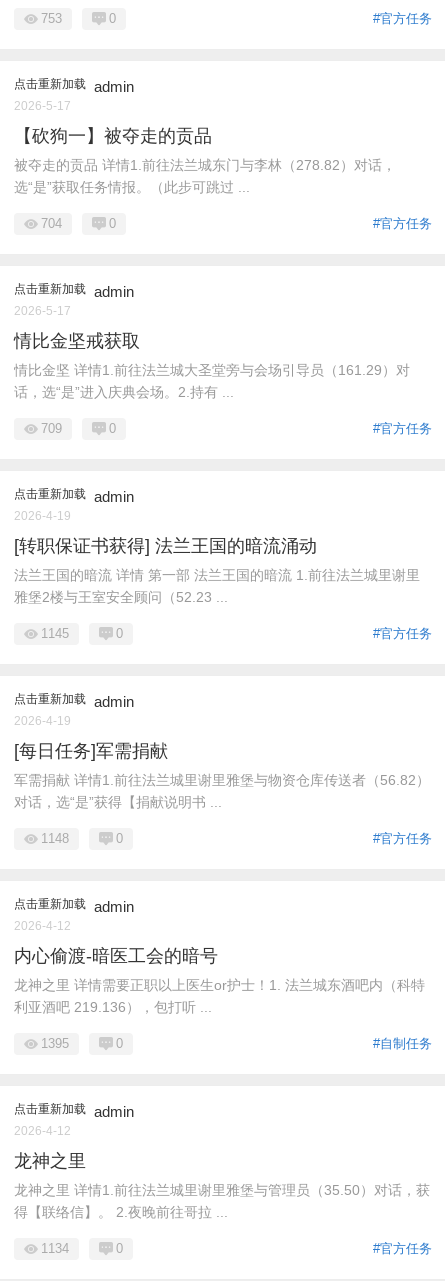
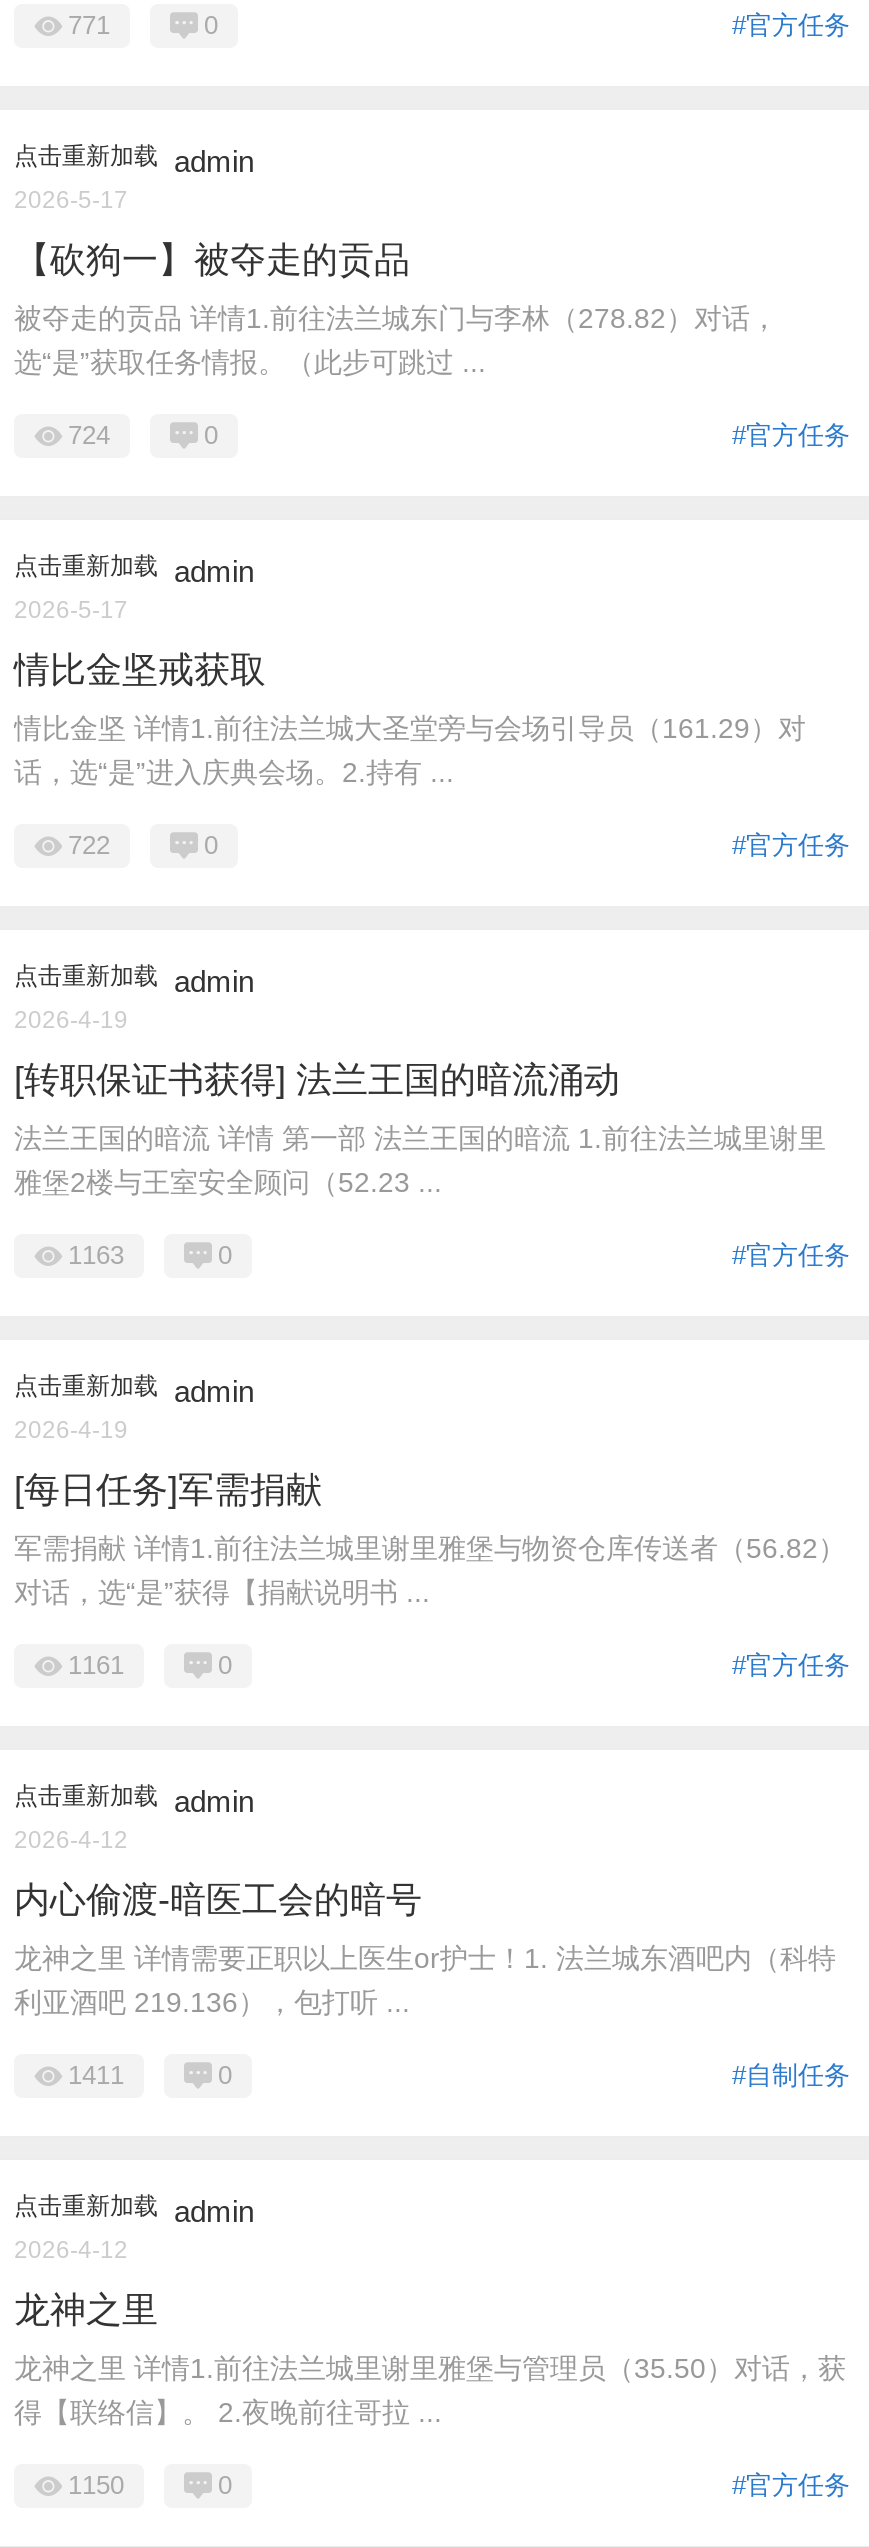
- 753
+ 771

- 704
+ 724

- 709
+ 722

- 1145
+ 1163

- 1148
+ 1161

- 1395
+ 1411

- 1134
+ 1150
